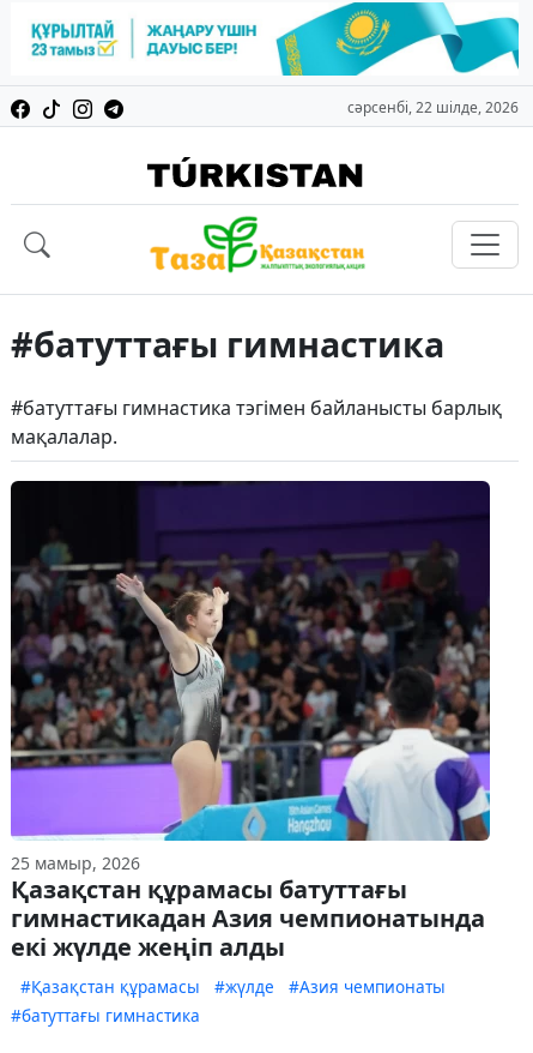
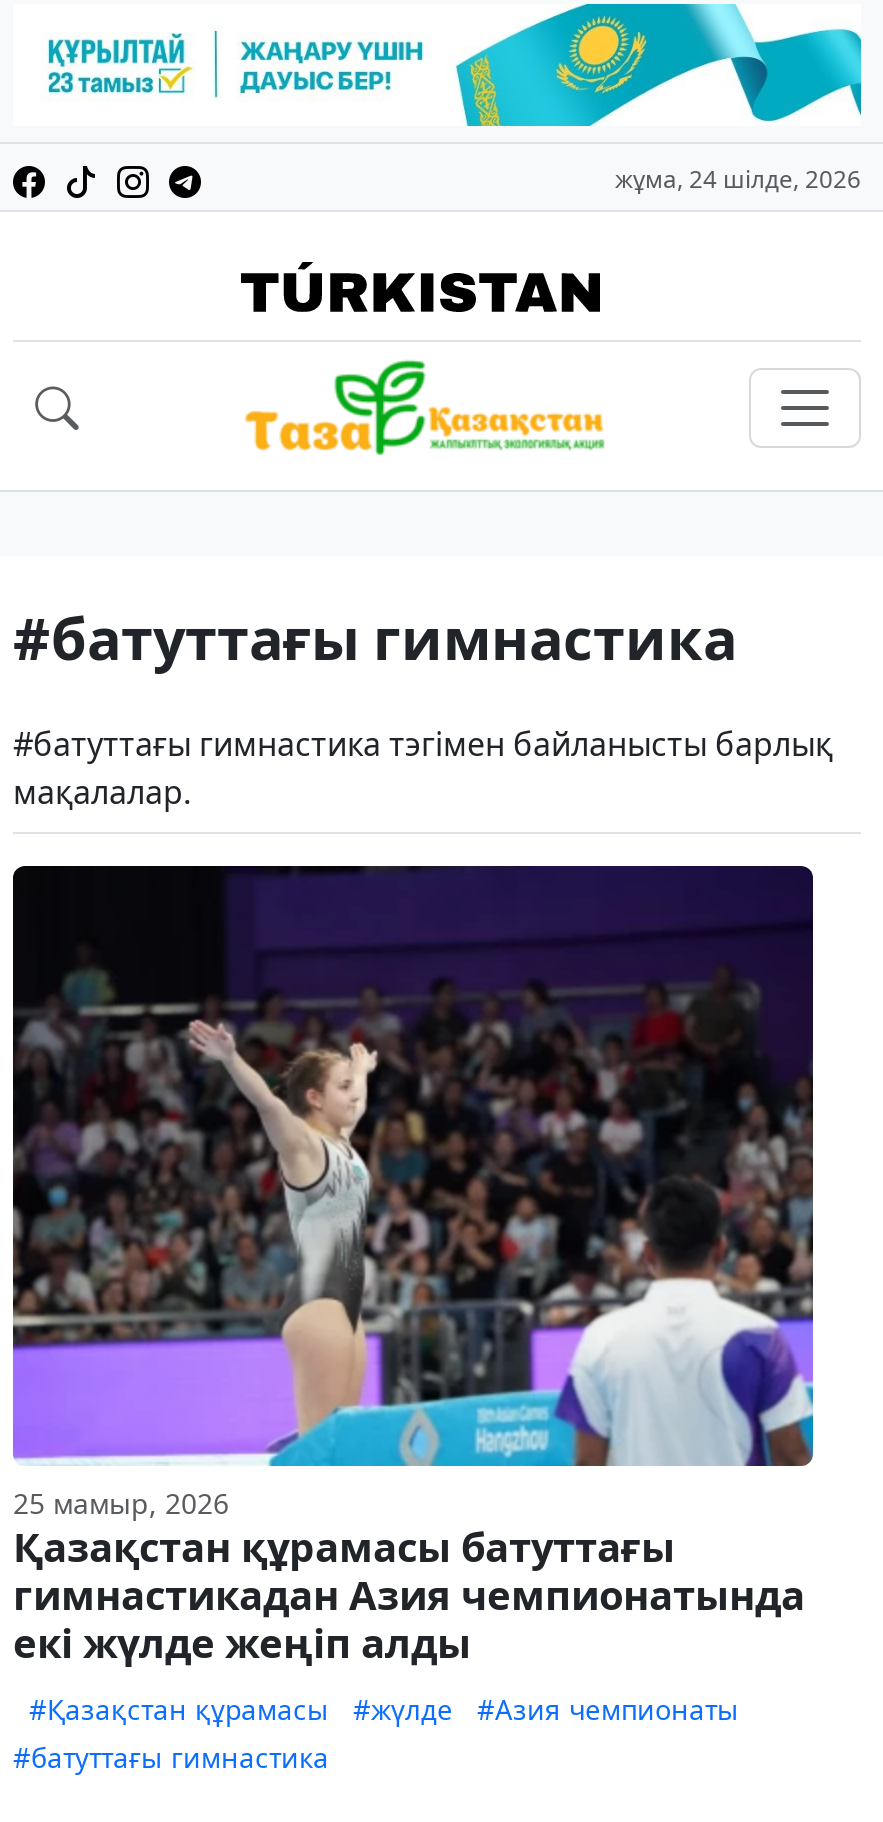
- сәрсенбі, 22 шілде, 2026
+ жұма, 24 шілде, 2026
